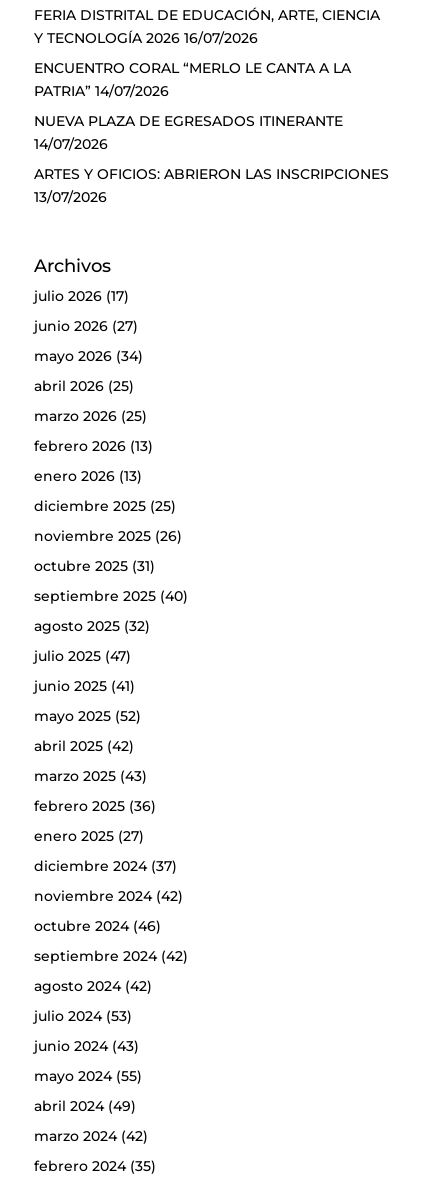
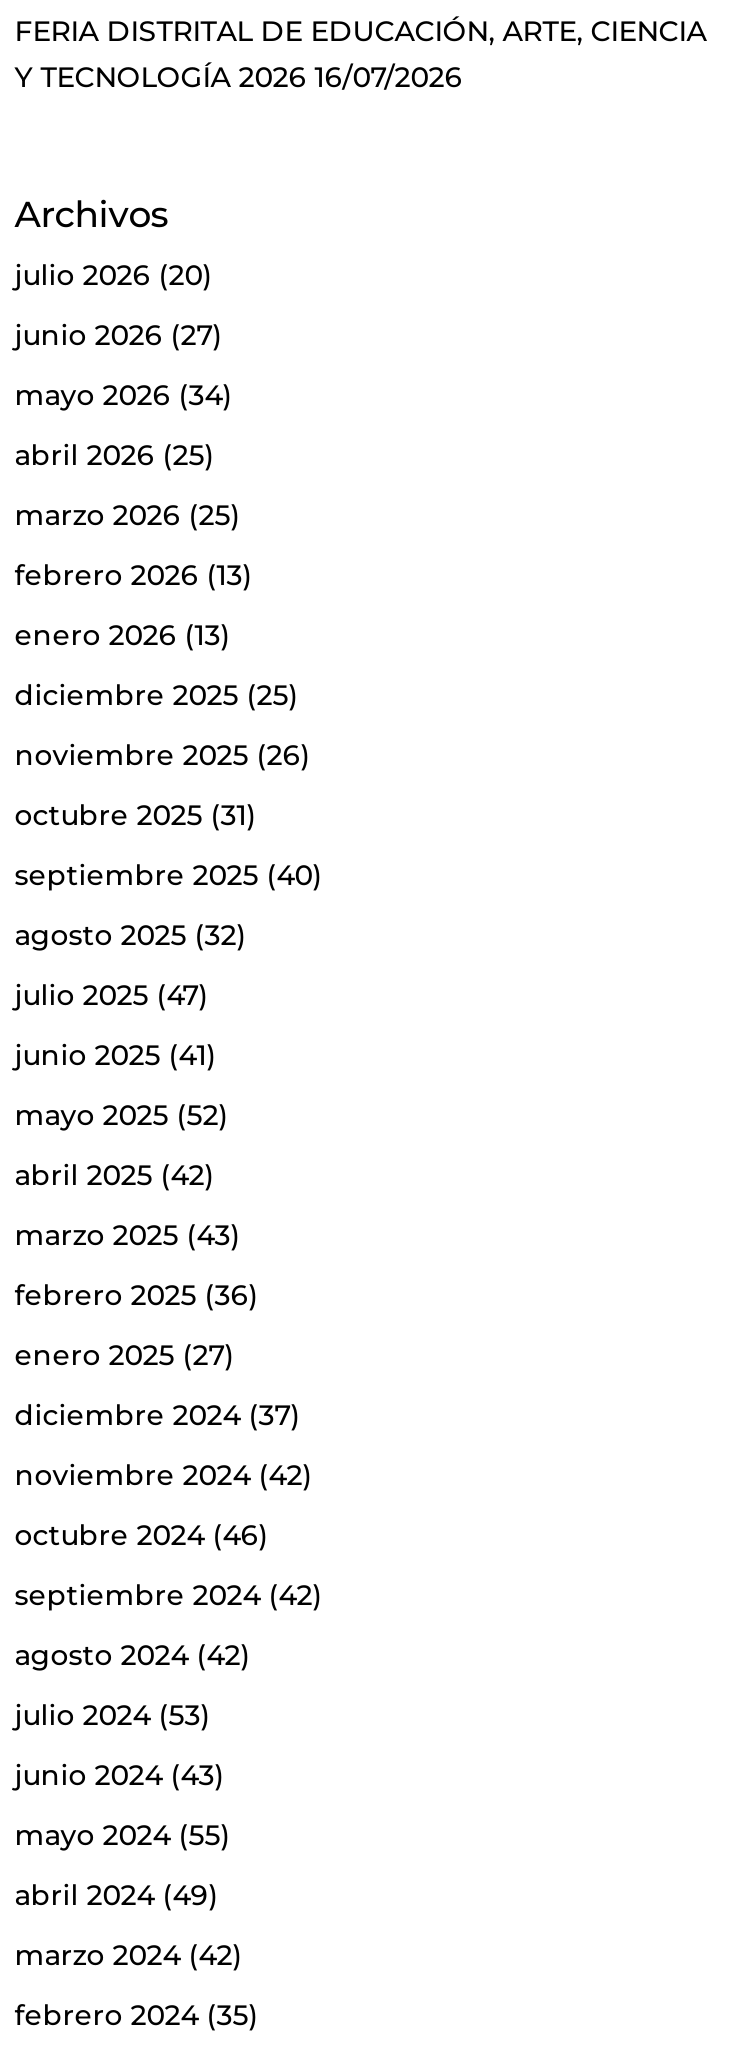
- ENCUENTRO CORAL “MERLO LE CANTA A LA
- PATRIA” 14/07/2026
- NUEVA PLAZA DE EGRESADOS ITINERANTE
- 14/07/2026
- ARTES Y OFICIOS: ABRIERON LAS INSCRIPCIONES
- 13/07/2026

- julio 2026 (17)
+ julio 2026 (20)
